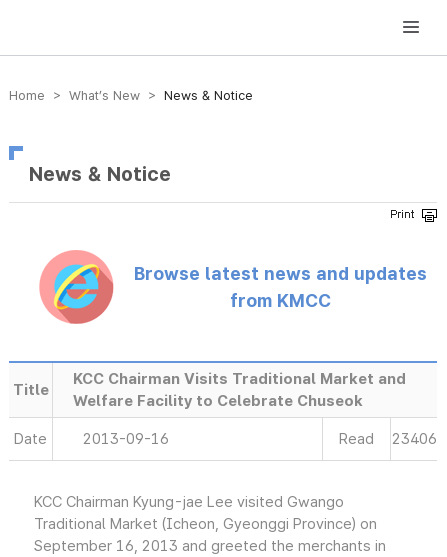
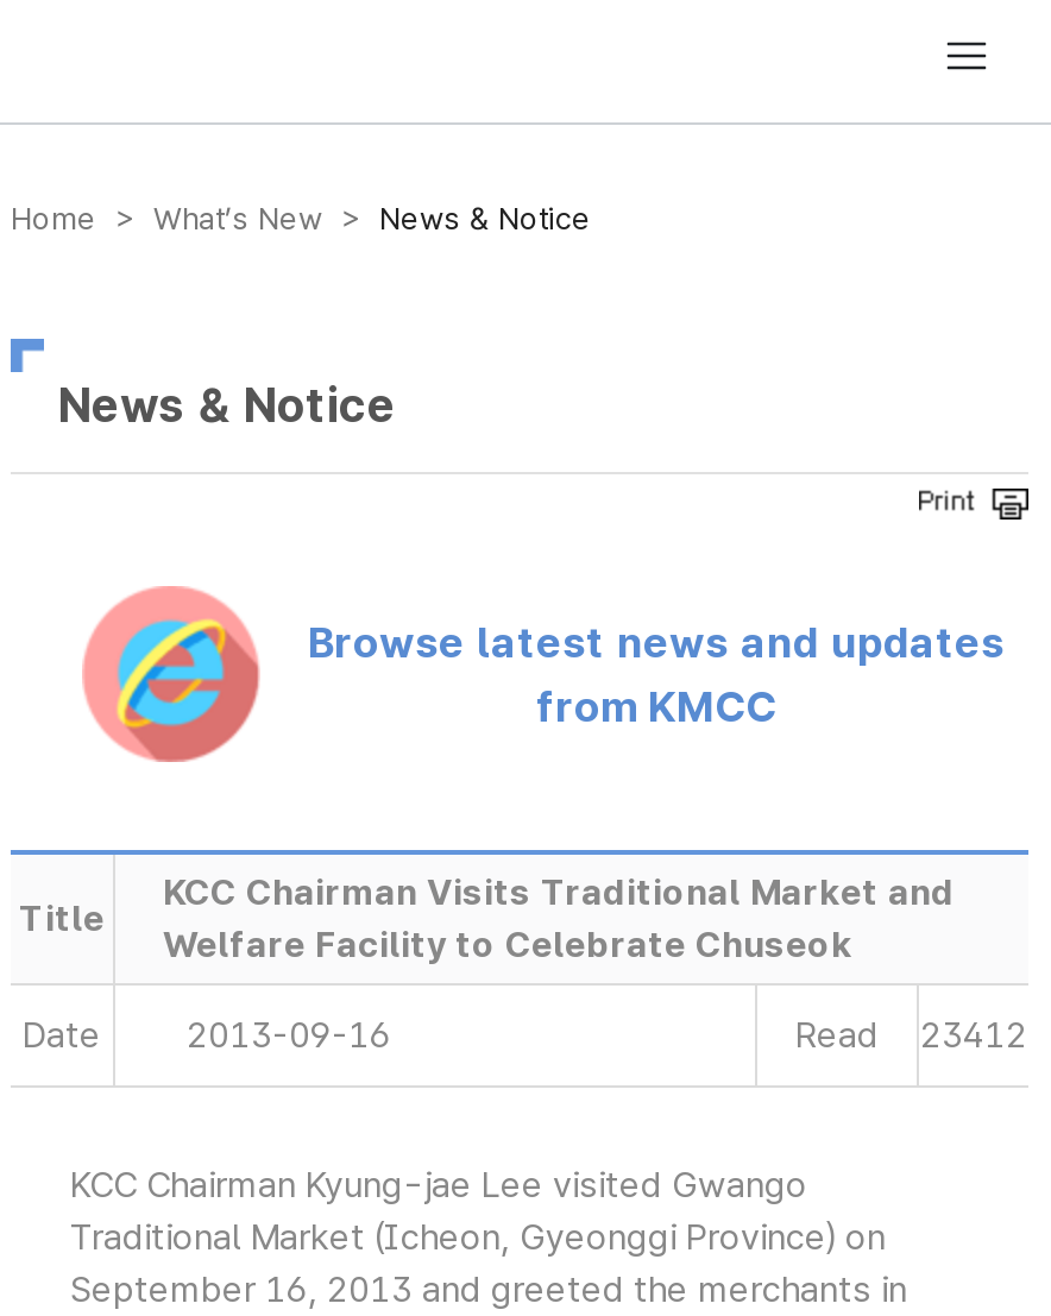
- Read 23406
+ Read 23412
